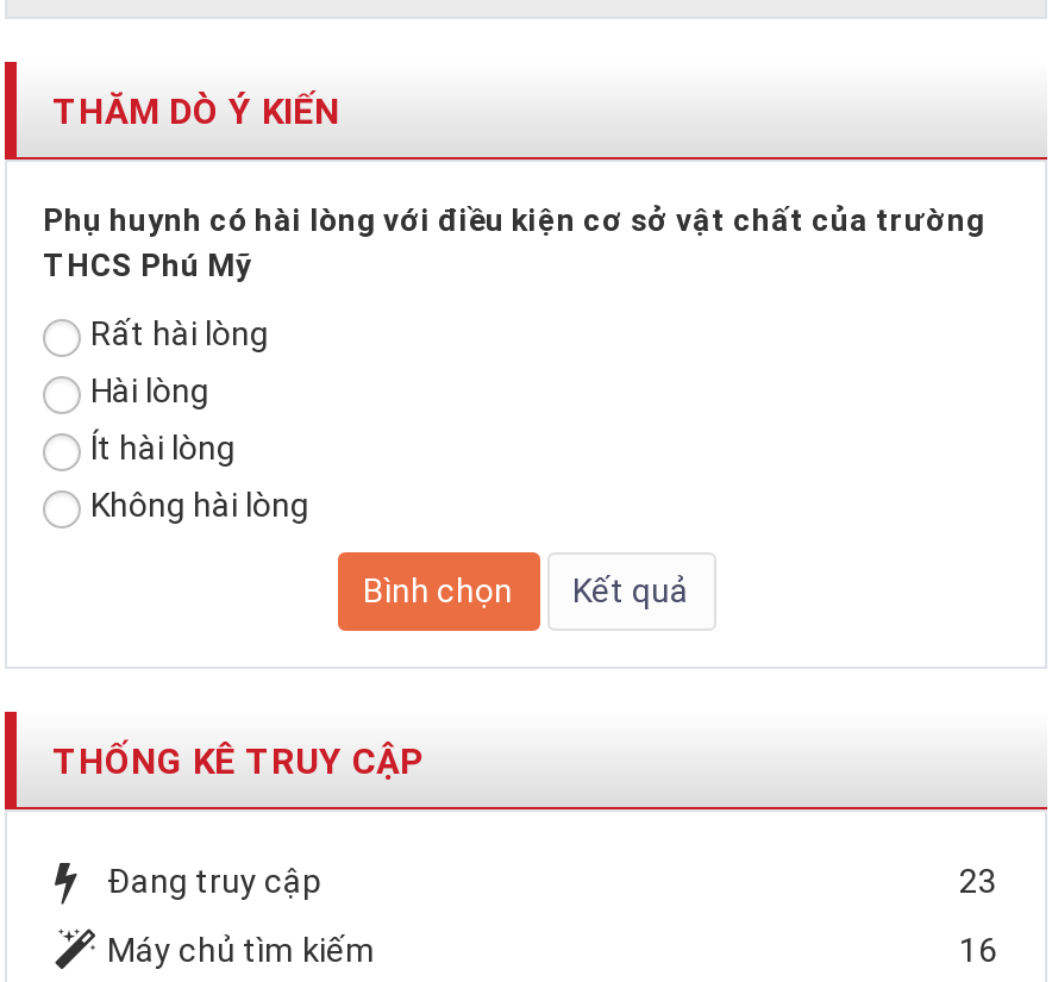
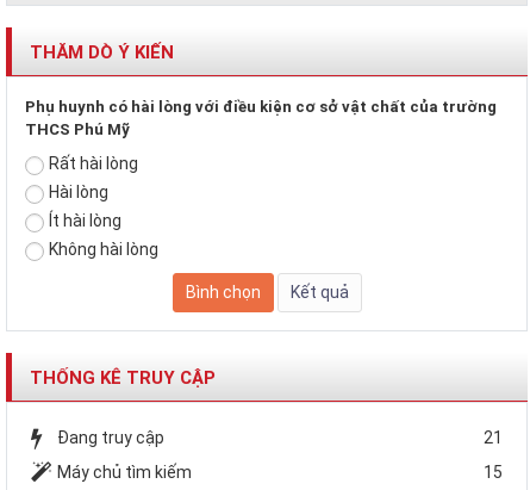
- 23
+ 21

- 16
+ 15
